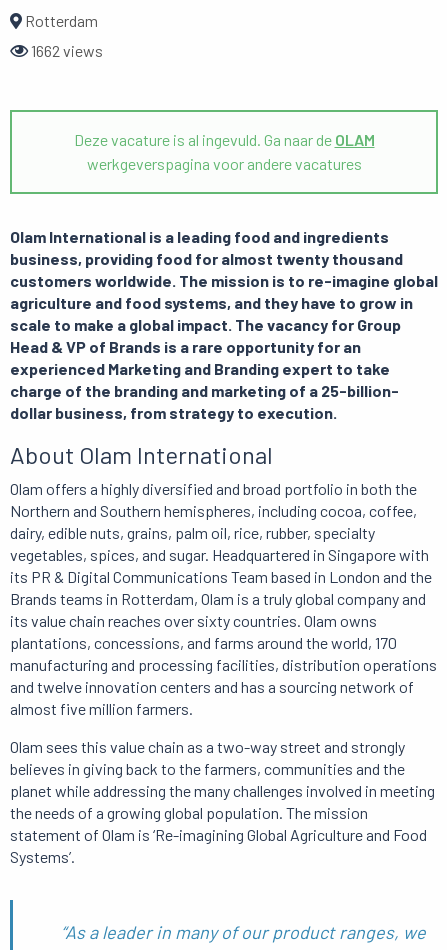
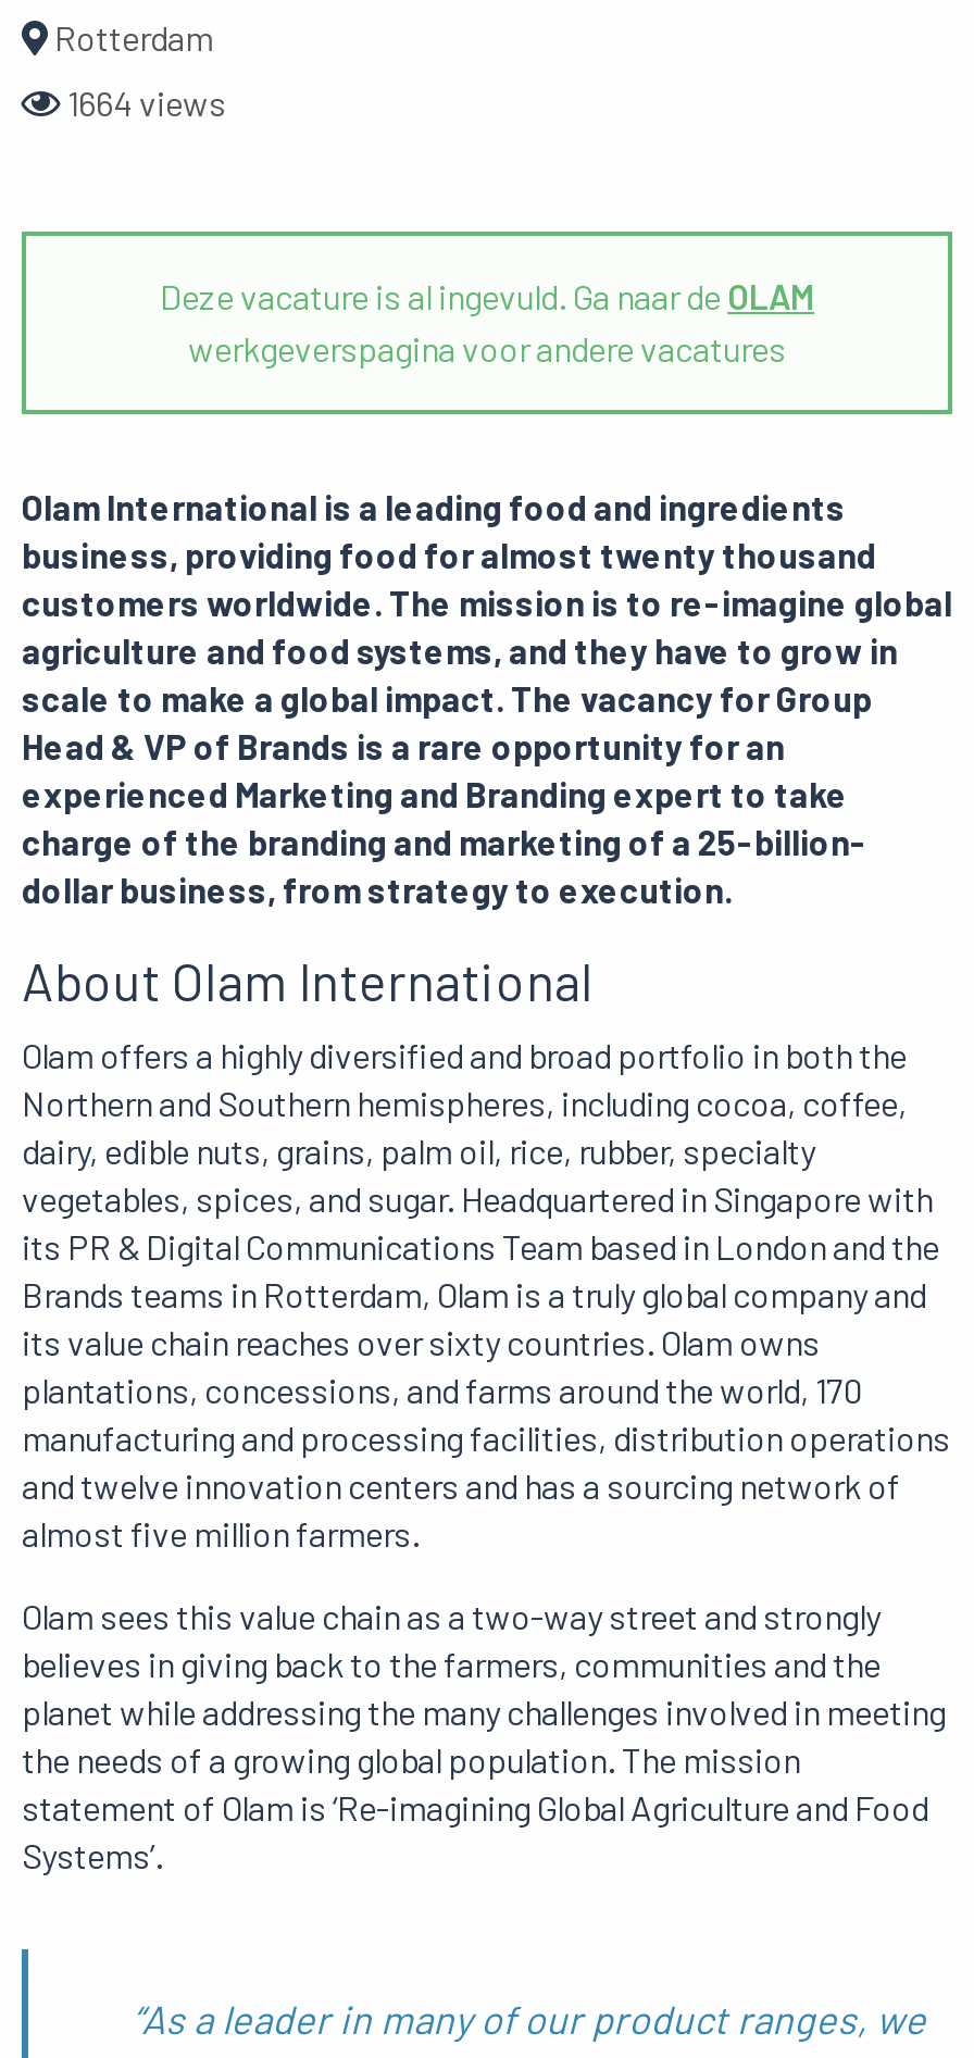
- 1662 views
+ 1664 views
